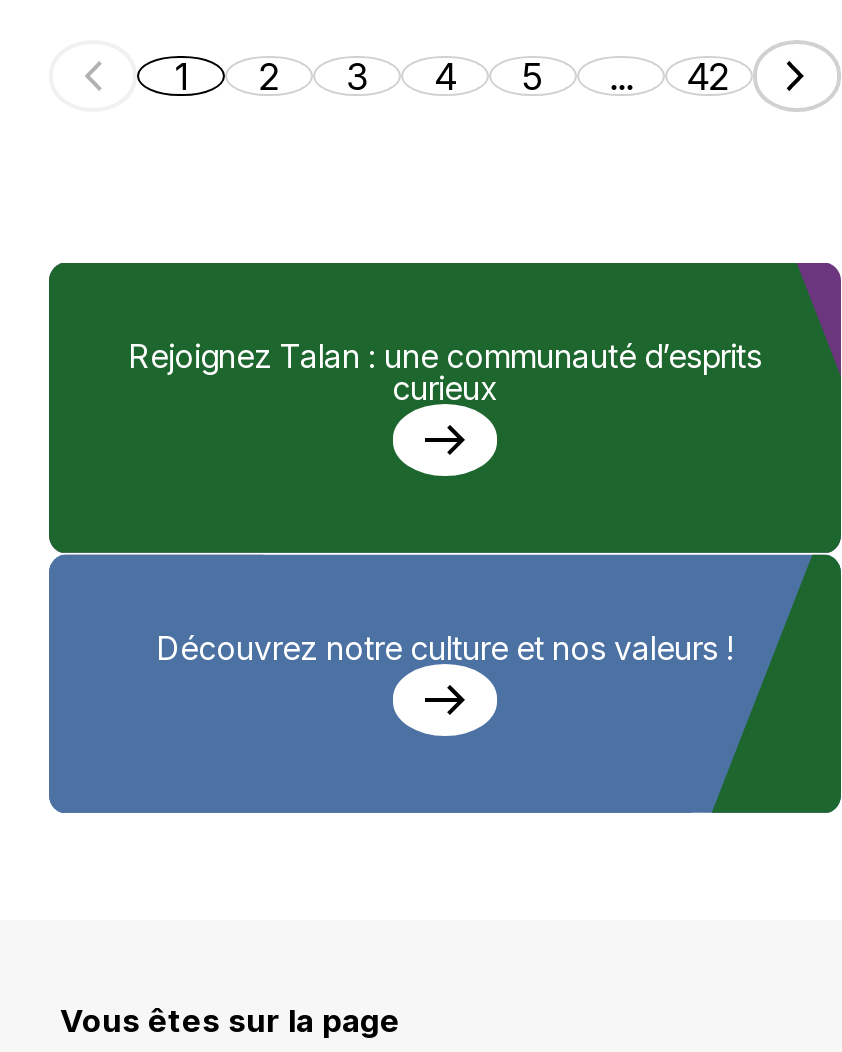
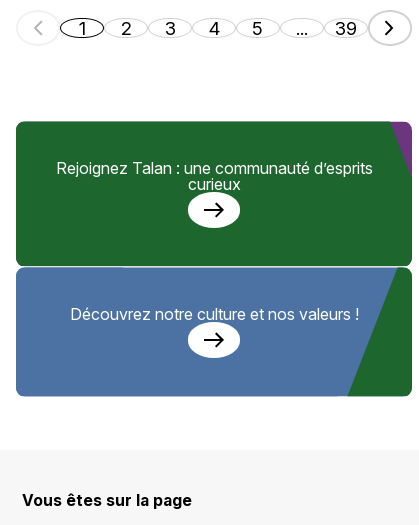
- 42
+ 39
